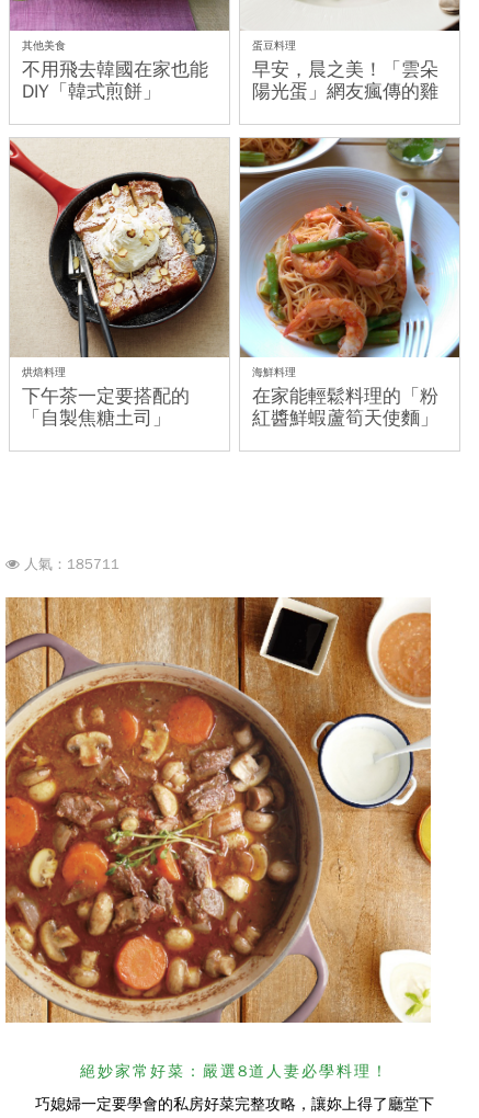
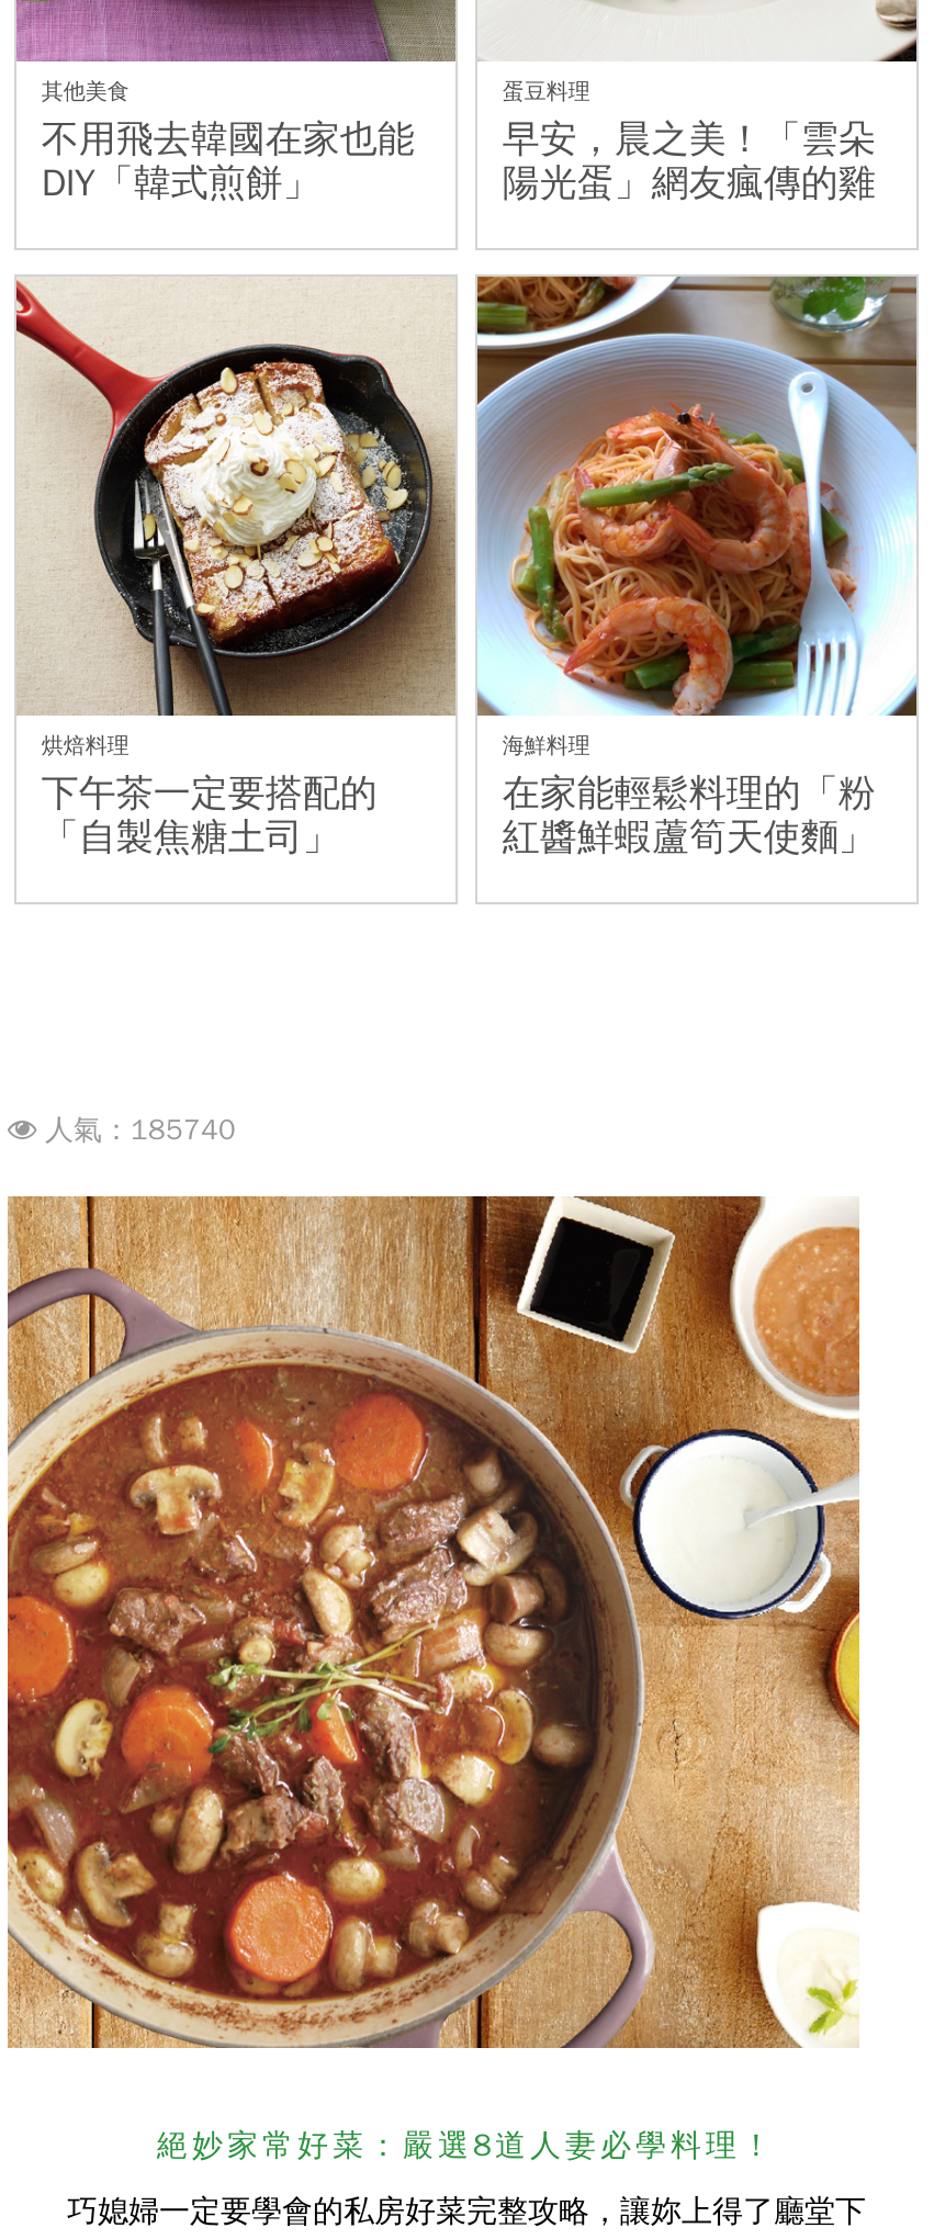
- 人氣：185711
+ 人氣：185740
